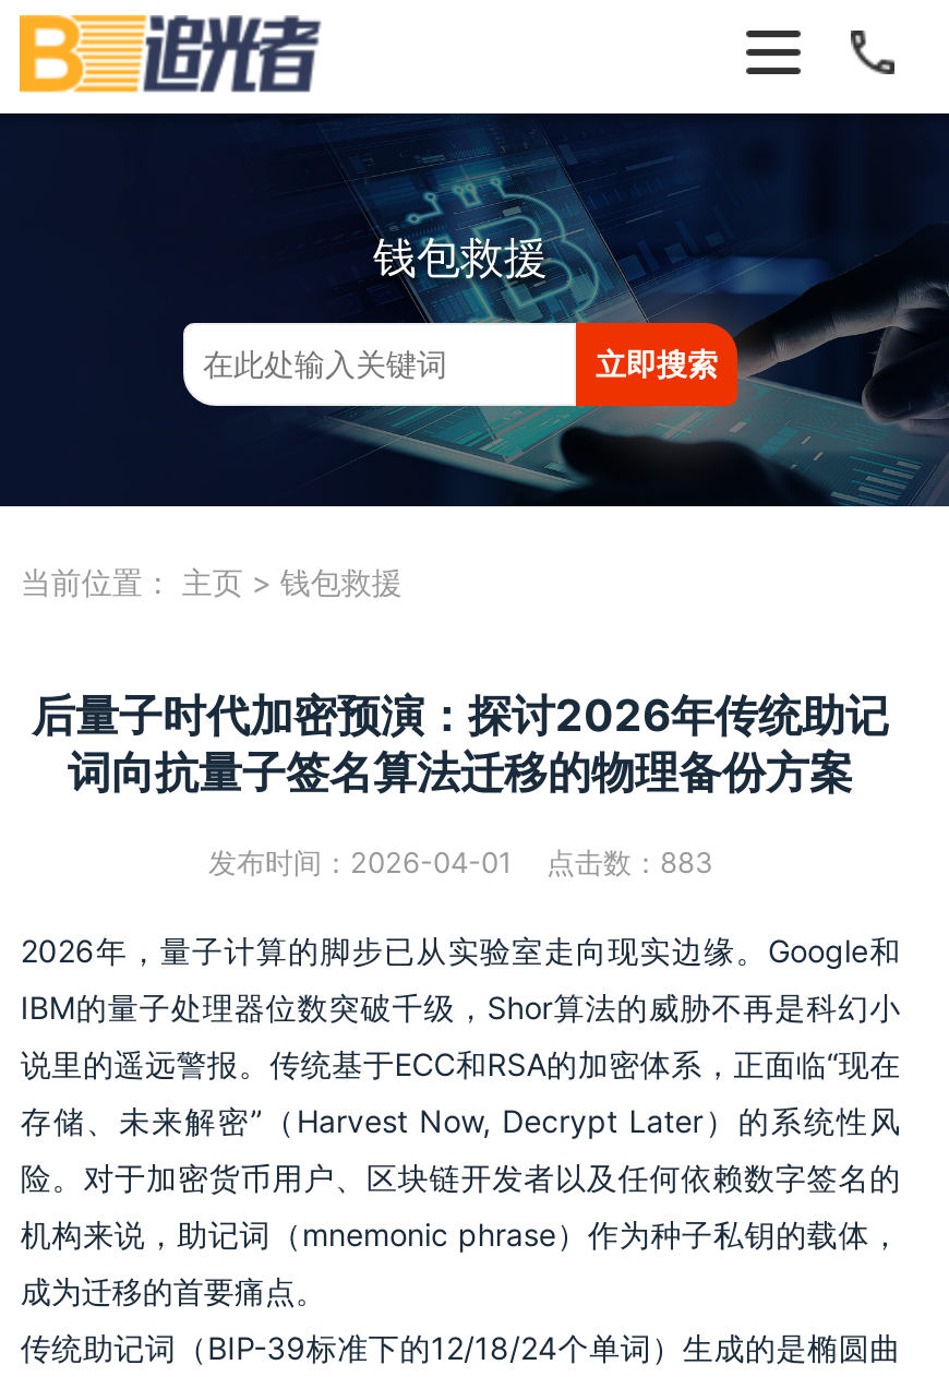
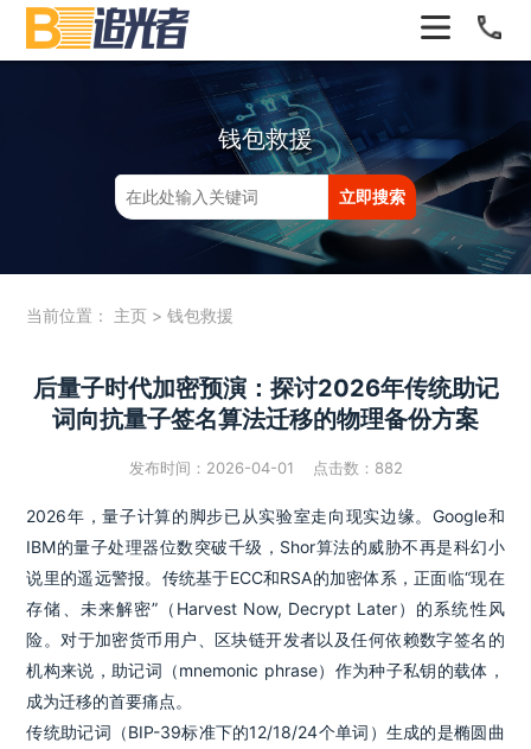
- 发布时间：2026-04-01 点击数：883
+ 发布时间：2026-04-01 点击数：882
